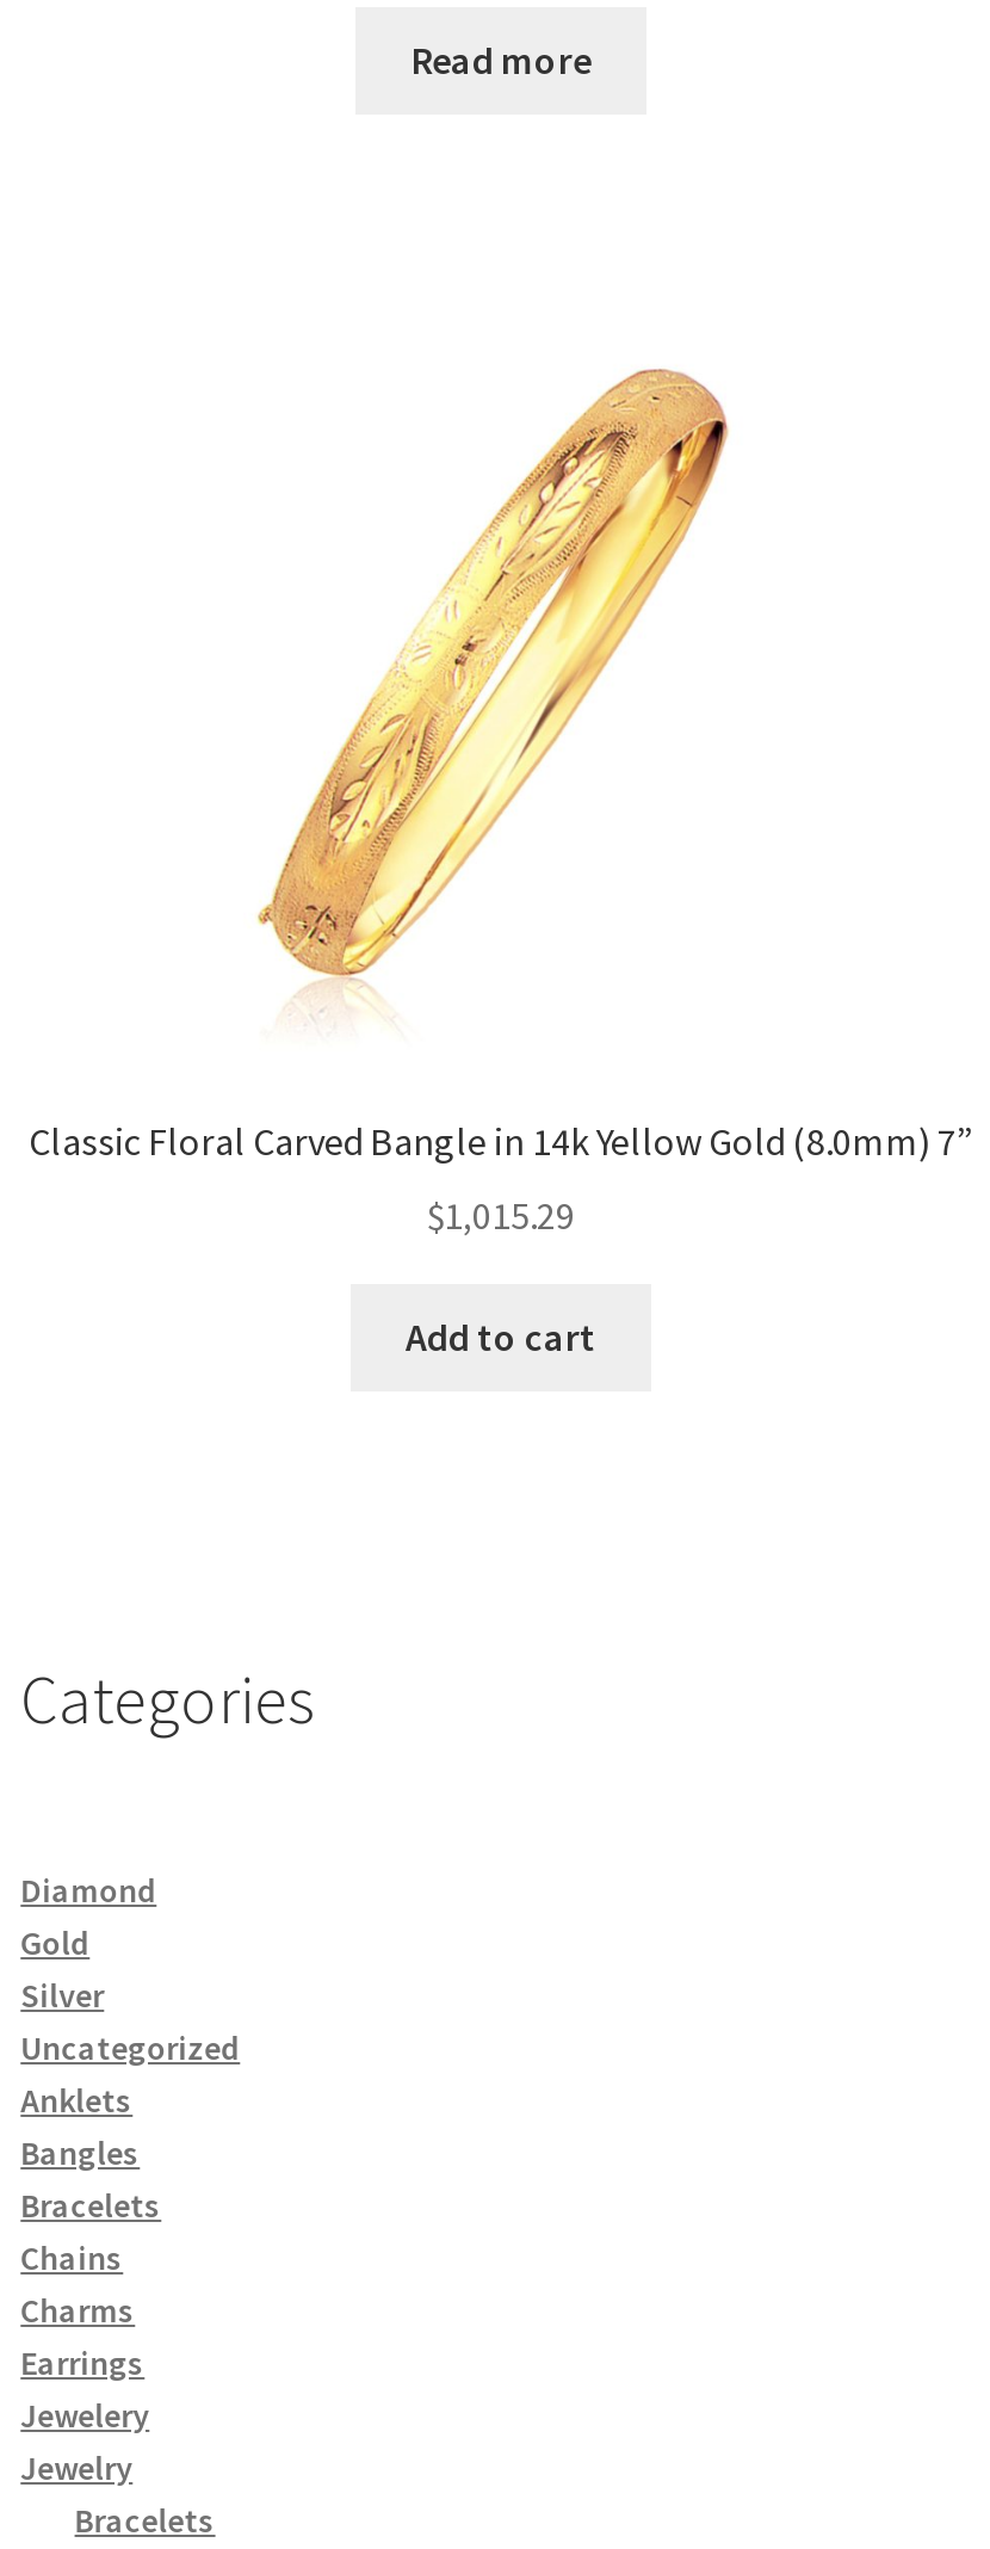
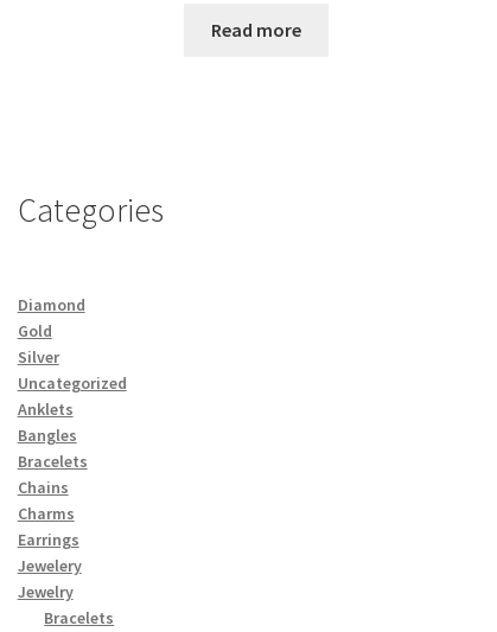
- [image]
- Classic Floral Carved Bangle in 14k Yellow Gold (8.0mm) 7”
- $1,015.29
- Add to cart
